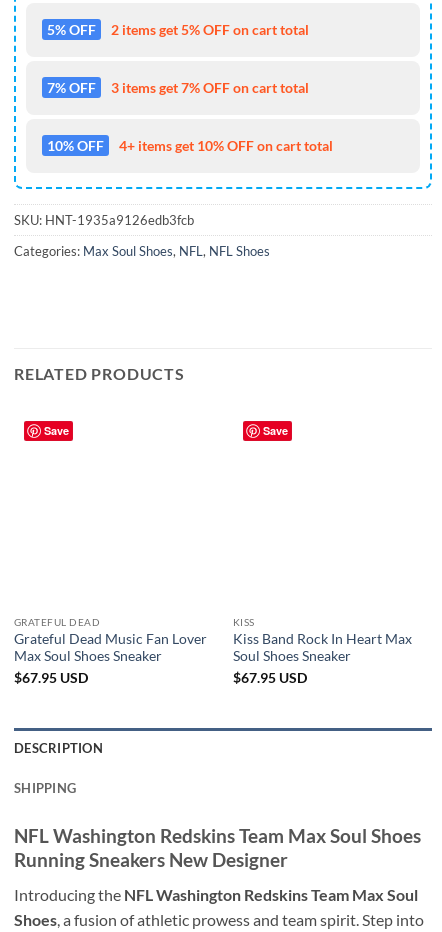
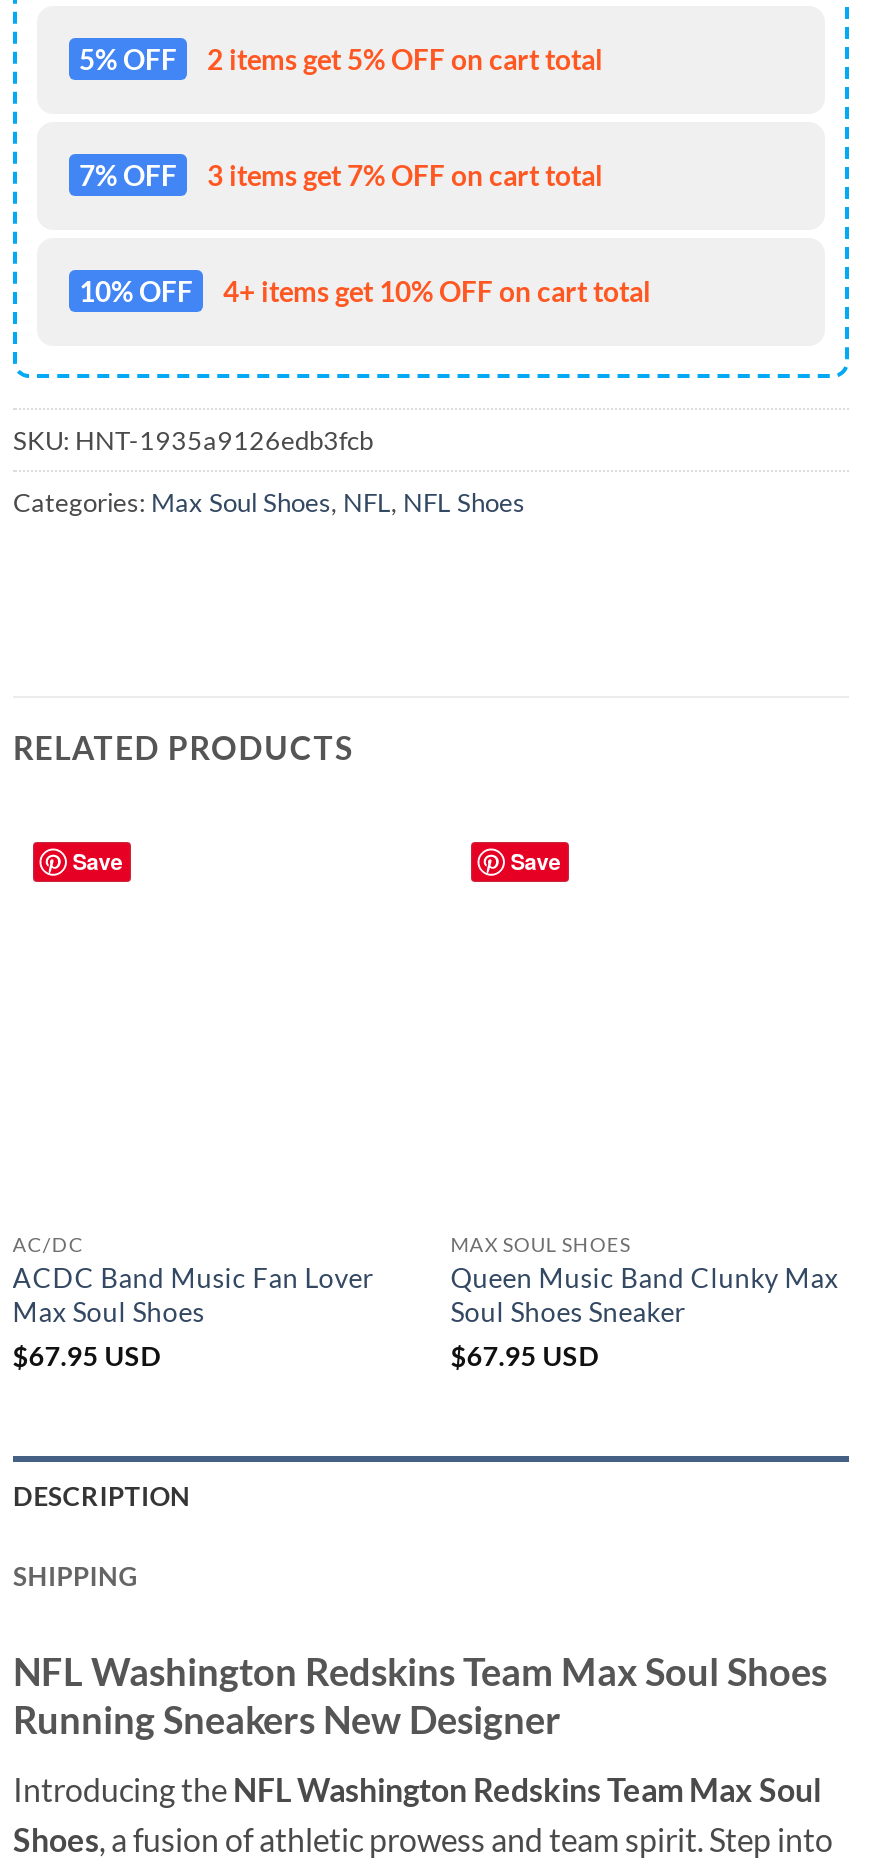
- GRATEFUL DEAD
- Grateful Dead Music Fan Lover
- Max Soul Shoes Sneaker
+ AC/DC
+ ACDC Band Music Fan Lover
+ Max Soul Shoes

- KISS
- Kiss Band Rock In Heart Max
+ MAX SOUL SHOES
+ Queen Music Band Clunky Max
